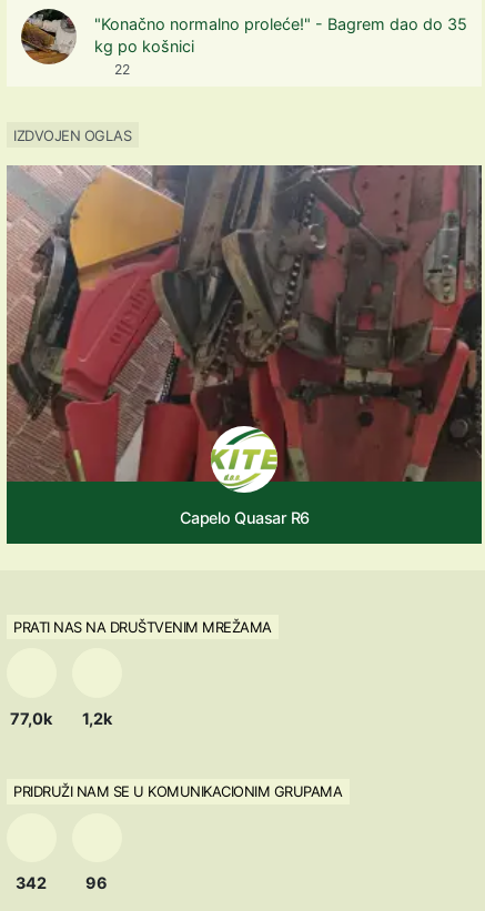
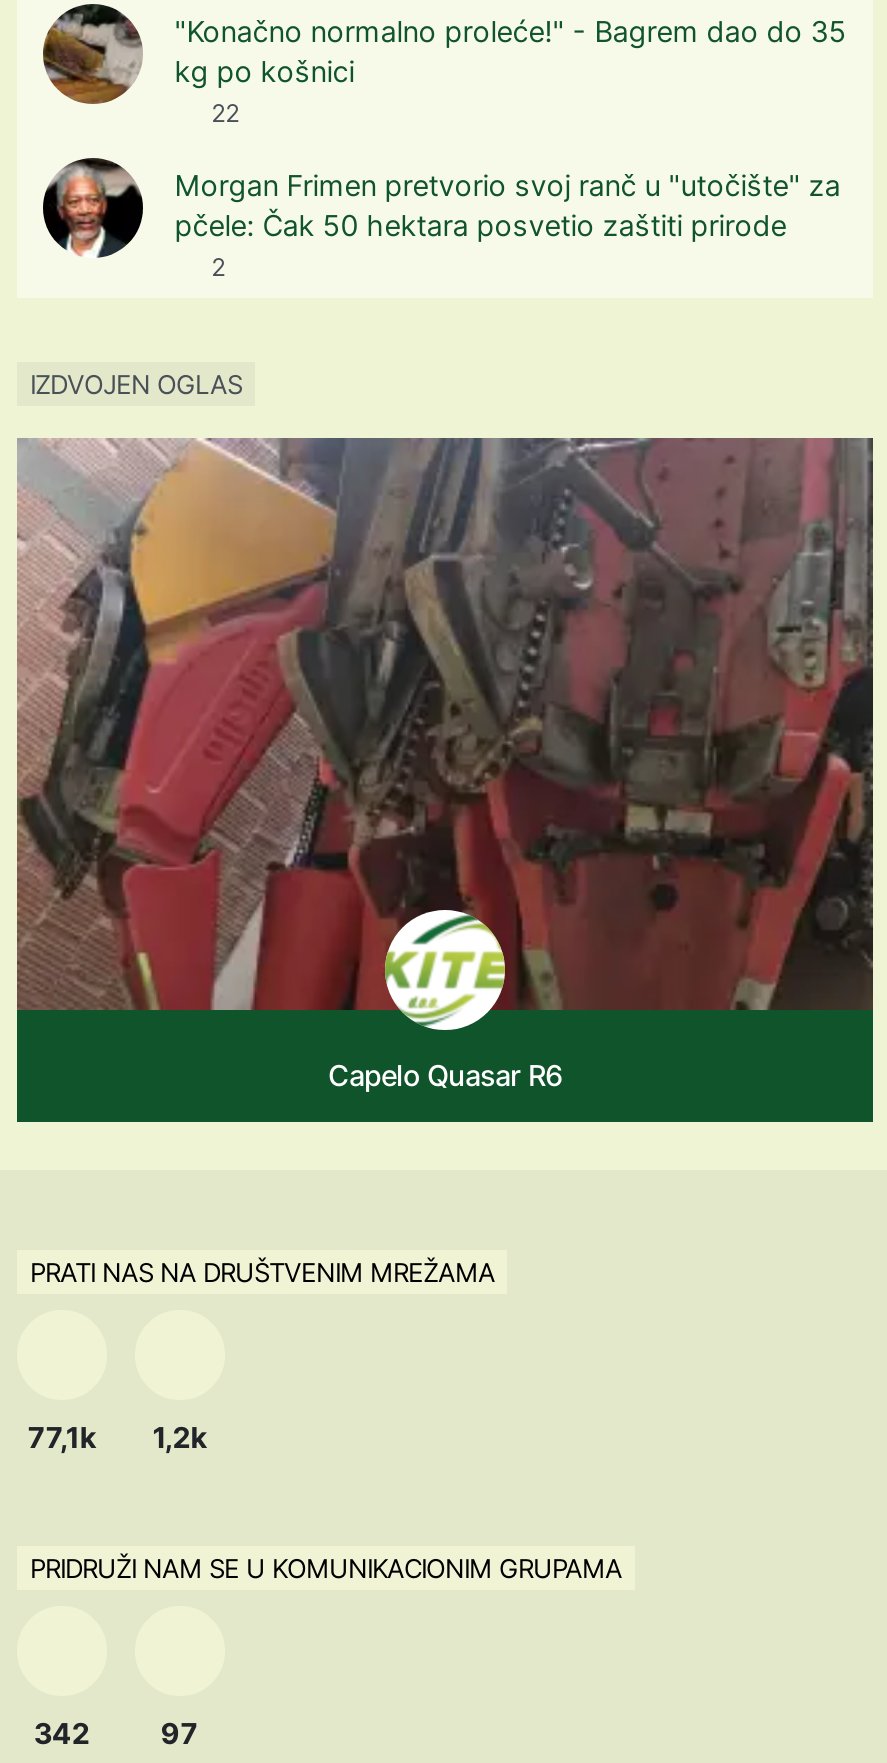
+ [image]
+ Morgan Frimen pretvorio svoj ranč u "utočište" za
+ pčele: Čak 50 hektara posvetio zaštiti prirode
+ 2

- 77,0k 1,2k
+ 77,1k 1,2k

- 96
+ 97
